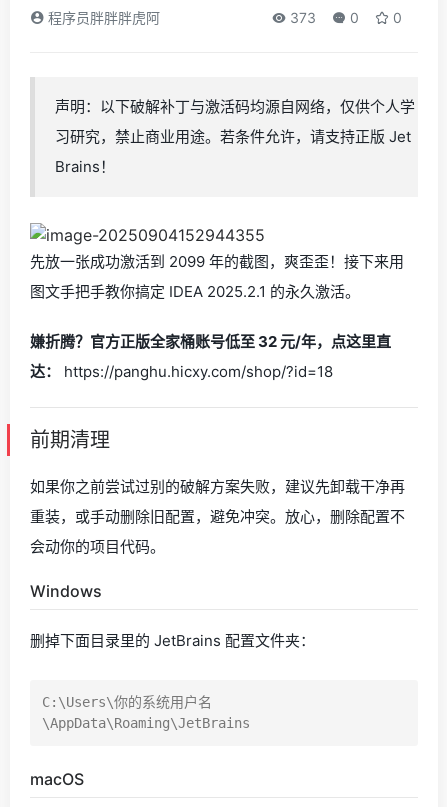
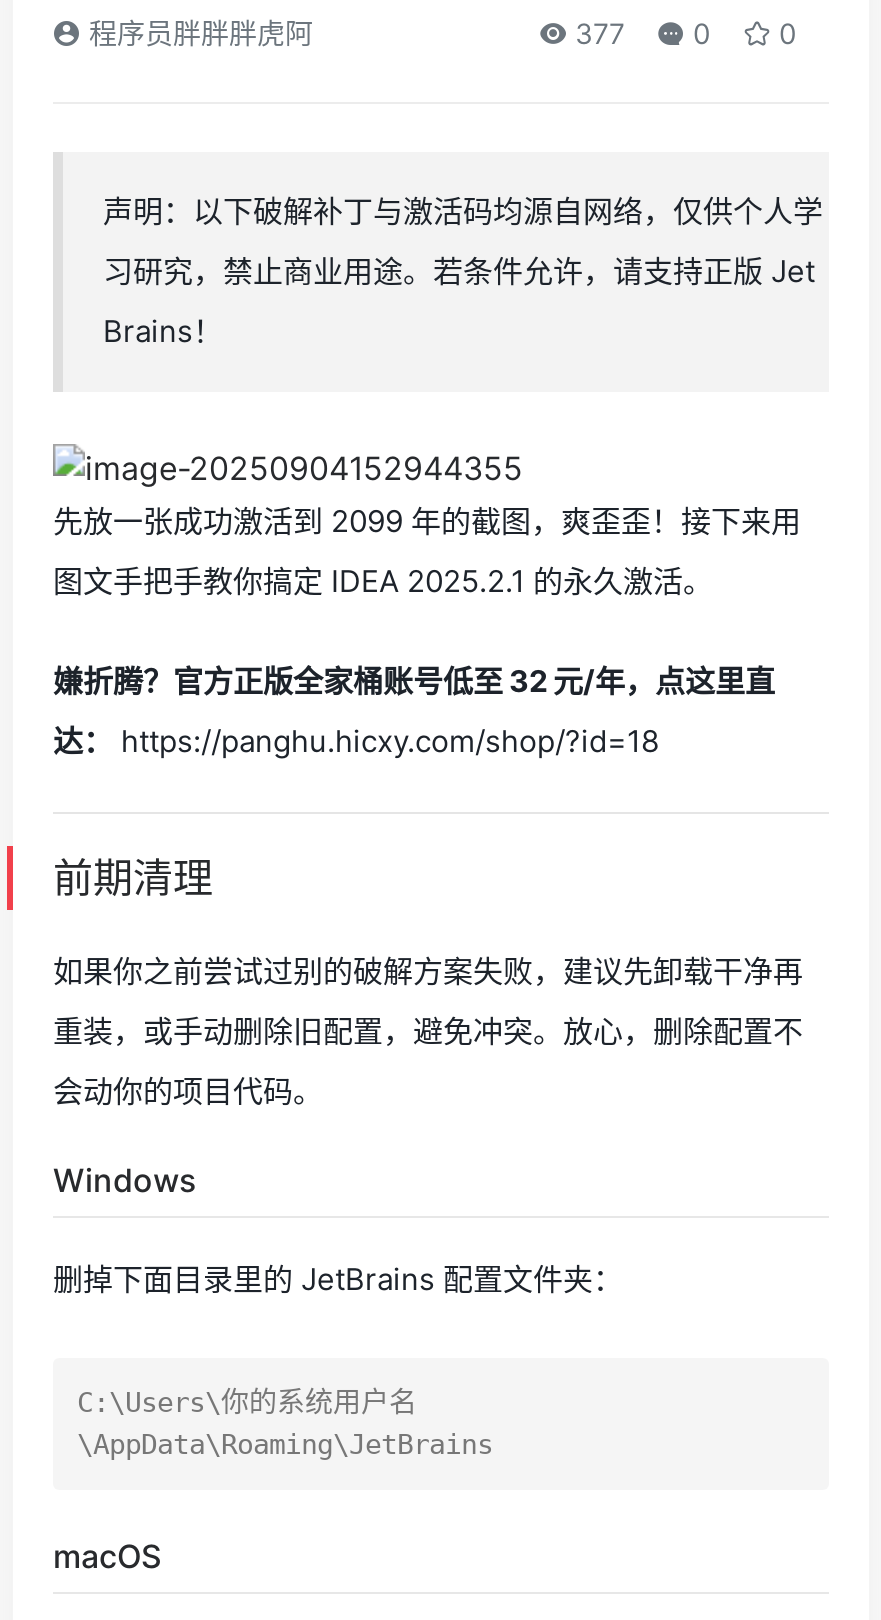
- 373 0 0
+ 377 0 0
